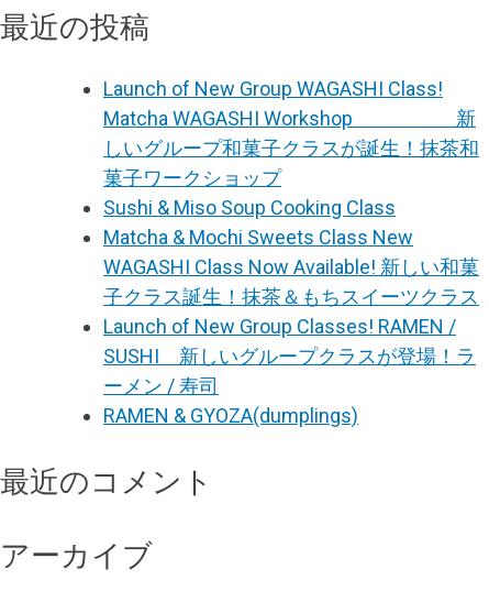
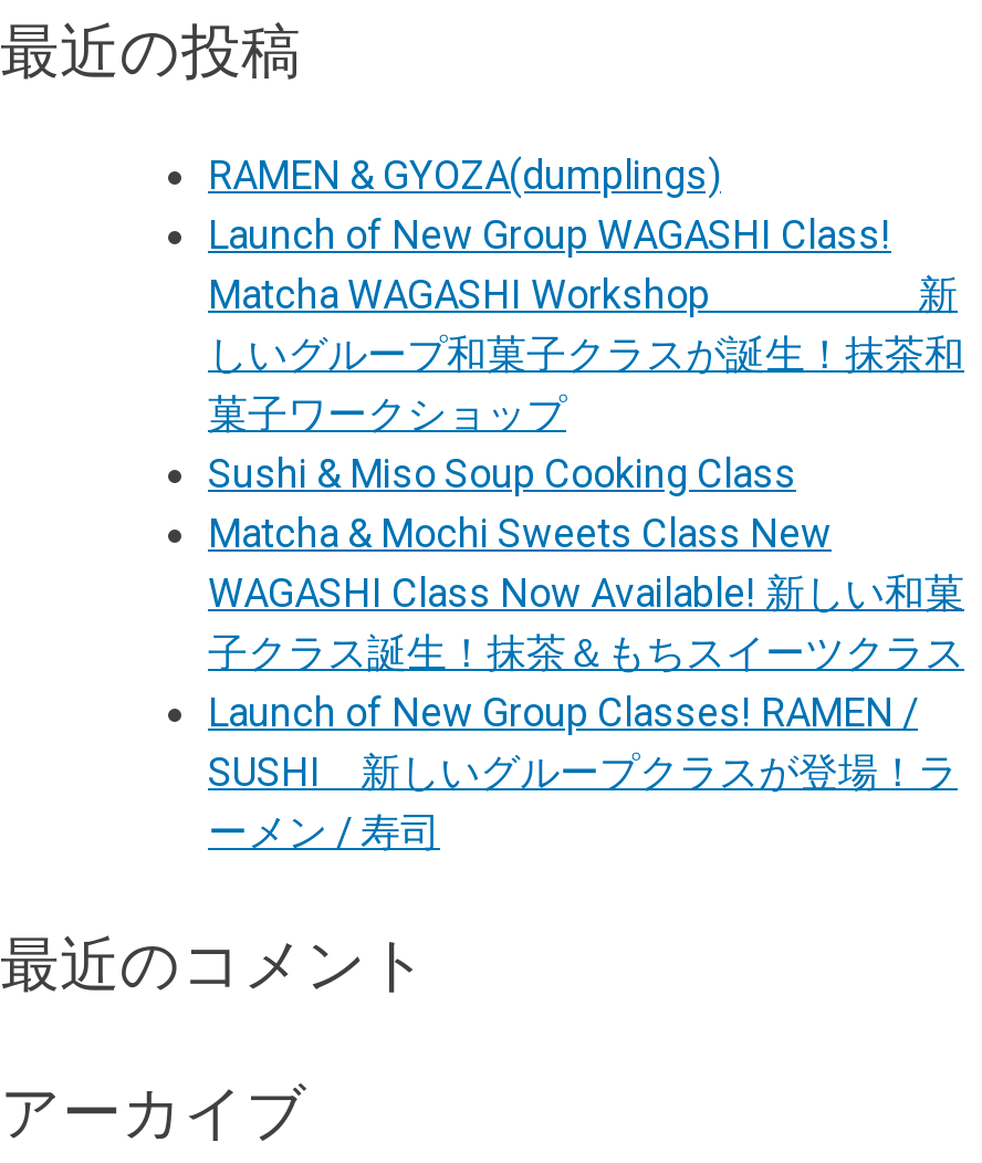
moved down: Launch of New Group WAGASHI Class! | Matcha WAGASHI Workshop 新 | しいグループ和菓子クラスが誕生！抹茶和 | ... | SUSHI 新しいグループクラスが登場！ラ | ーメン / 寿司

moved up: RAMEN & GYOZA(dumplings)
